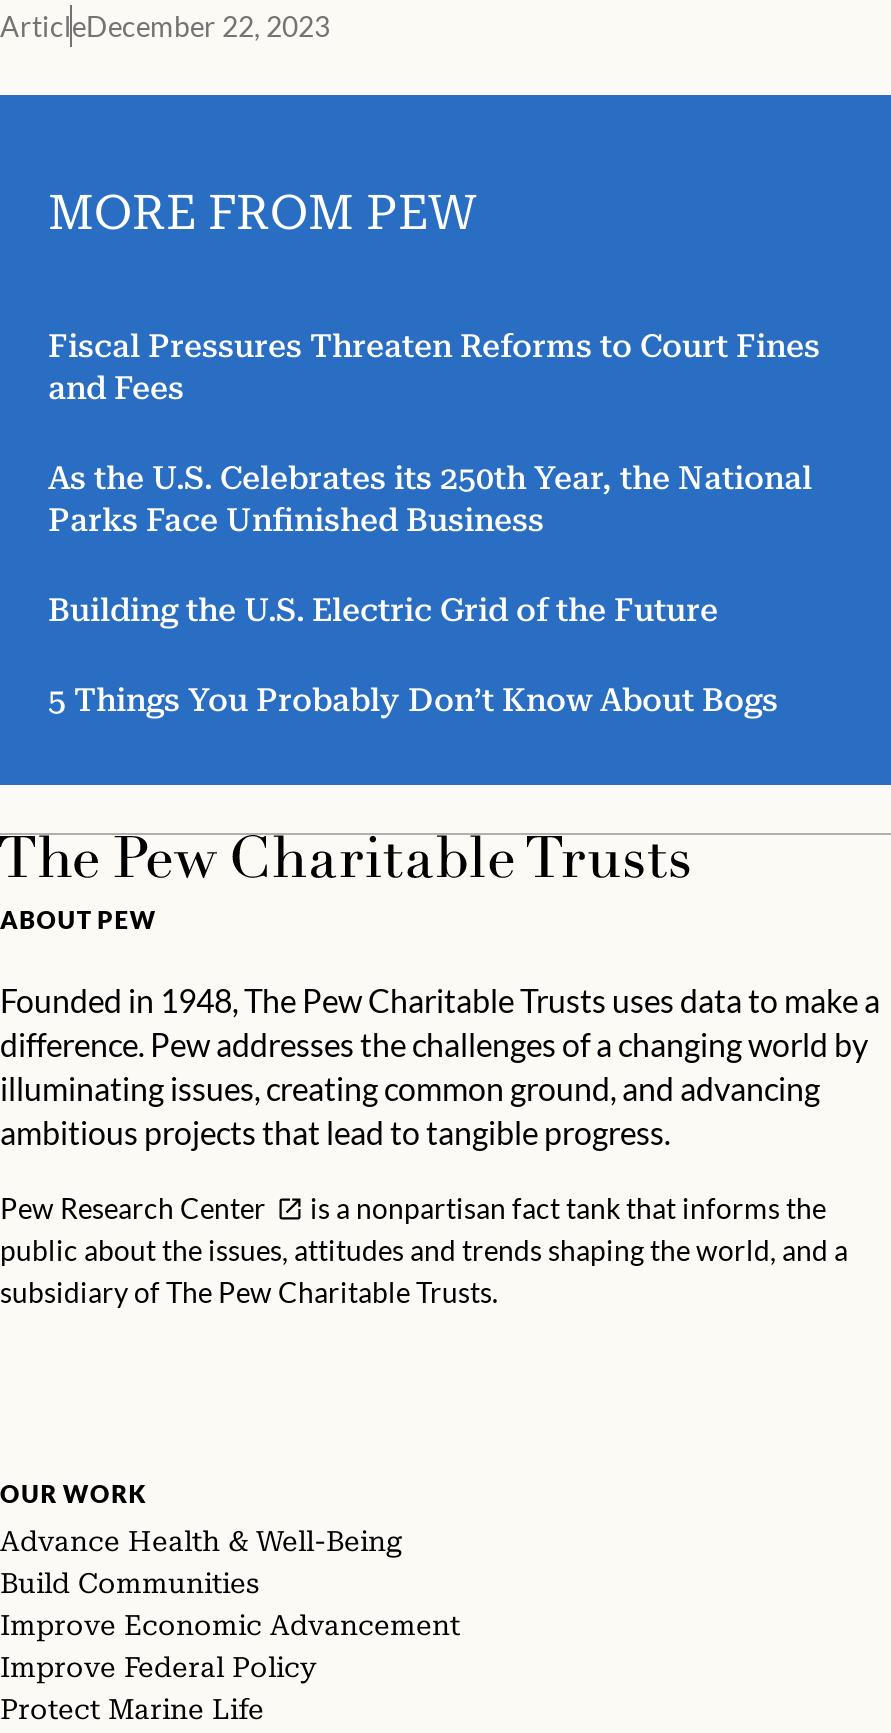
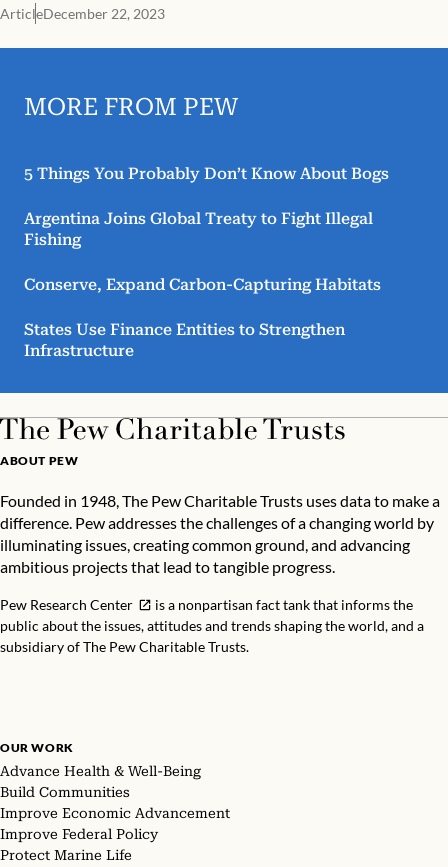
- Fiscal Pressures Threaten Reforms to Court Fines
- and Fees
- As the U.S. Celebrates its 250th Year, the National
- Parks Face Unfinished Business
- Building the U.S. Electric Grid of the Future

moved up: 5 Things You Probably Don’t Know About Bogs

+ Argentina Joins Global Treaty to Fight Illegal
+ Fishing
+ Conserve, Expand Carbon-Capturing Habitats
+ States Use Finance Entities to Strengthen
+ Infrastructure
